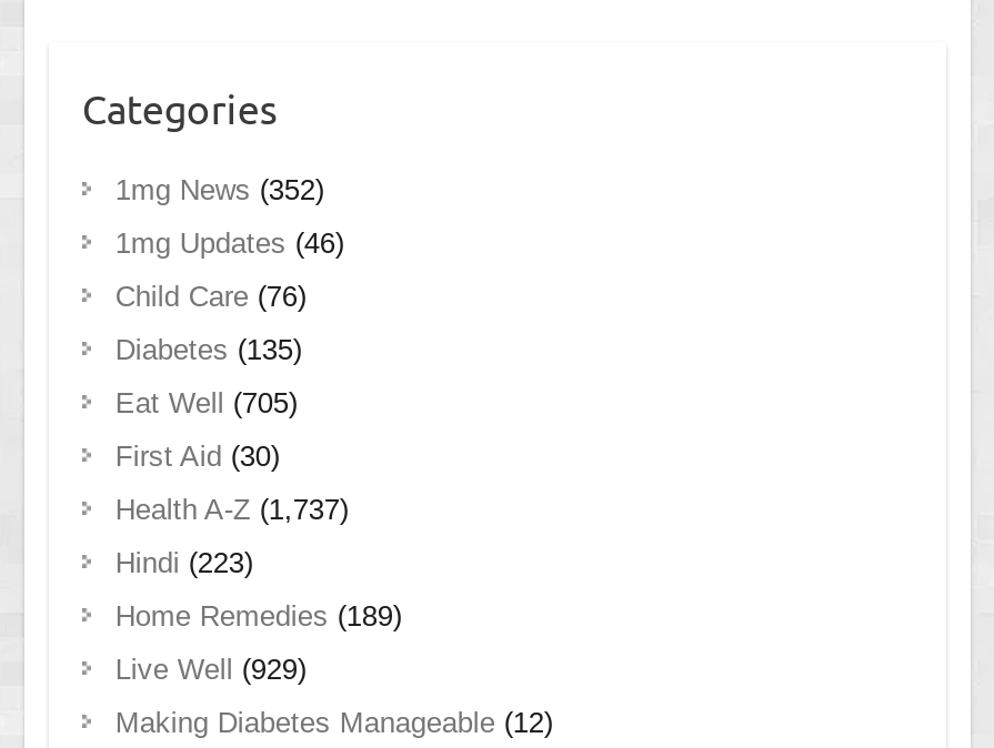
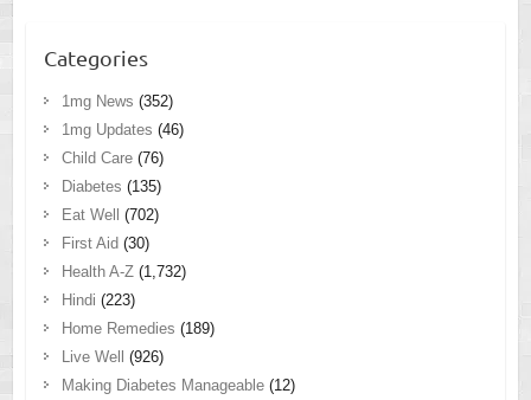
- Eat Well (705)
+ Eat Well (702)

- Health A-Z (1,737)
+ Health A-Z (1,732)

- Live Well (929)
+ Live Well (926)
